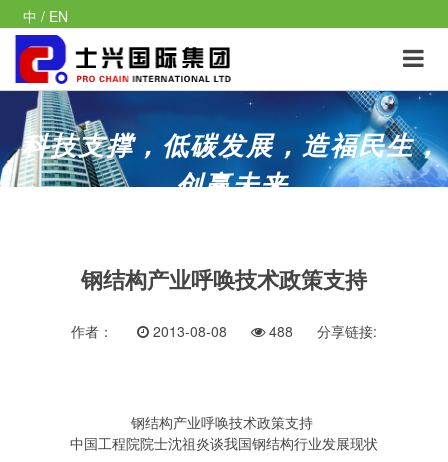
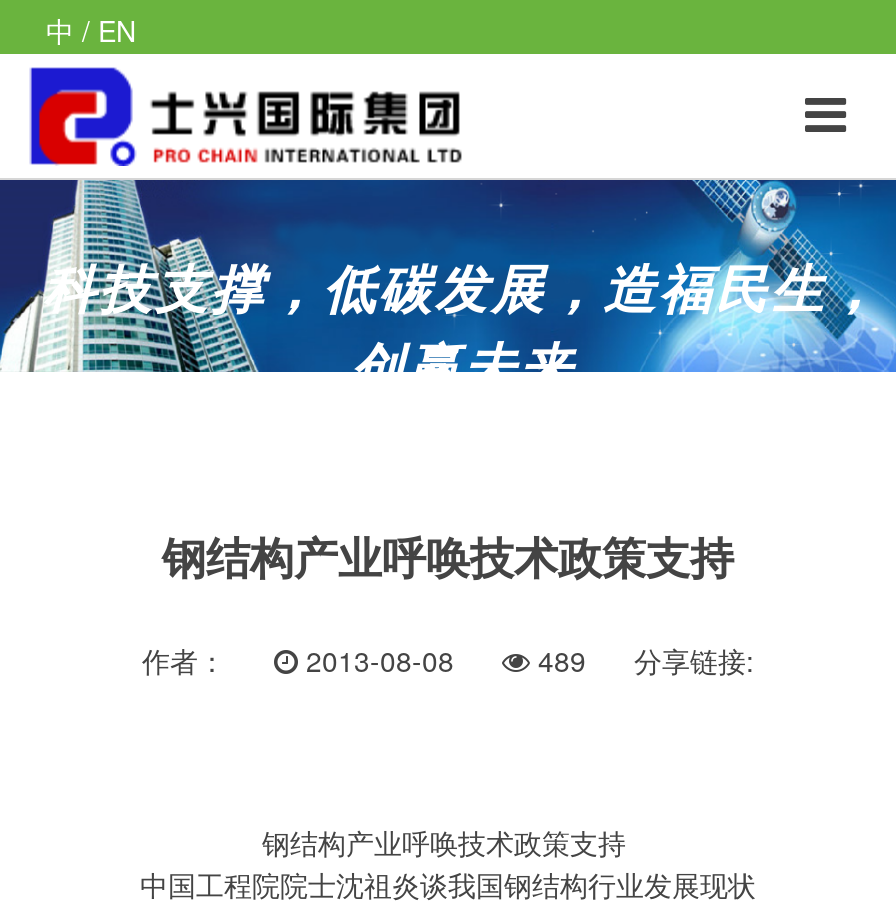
- 488 分享链接:
+ 489 分享链接:
